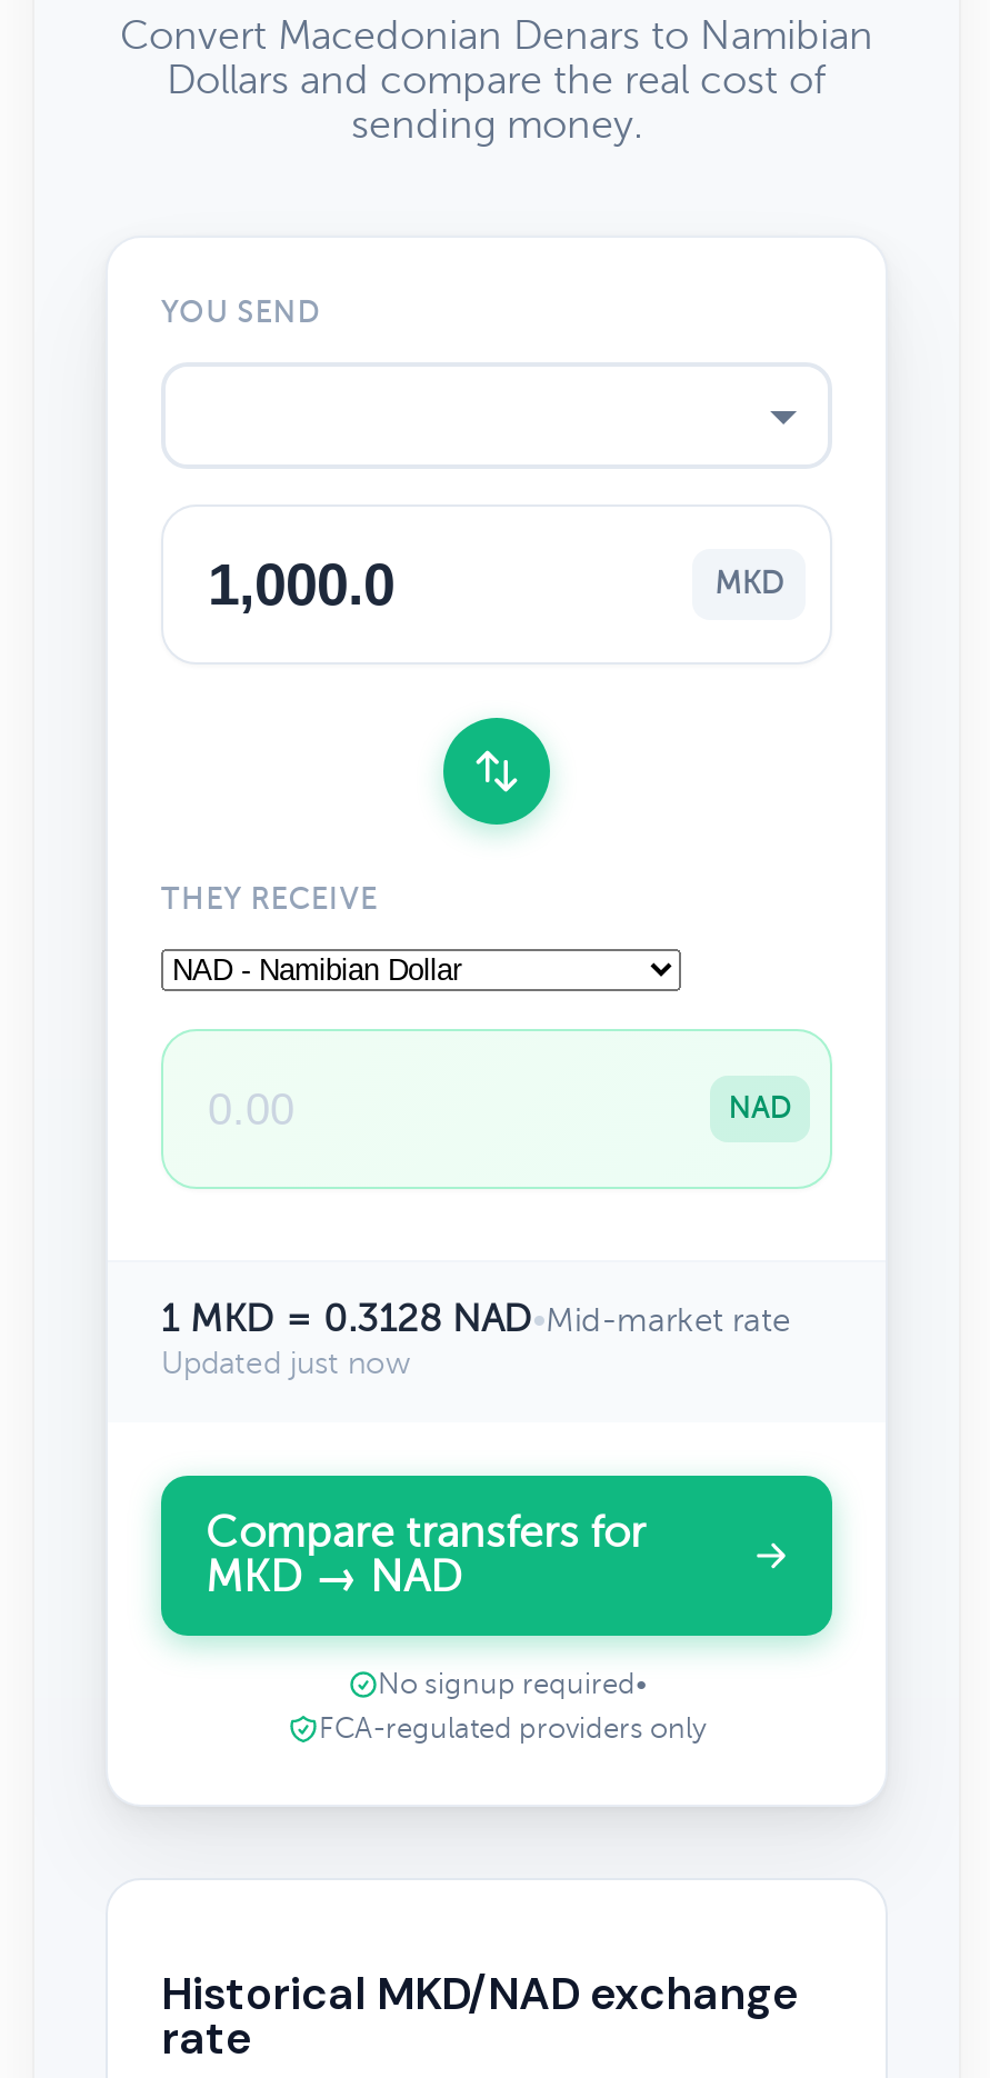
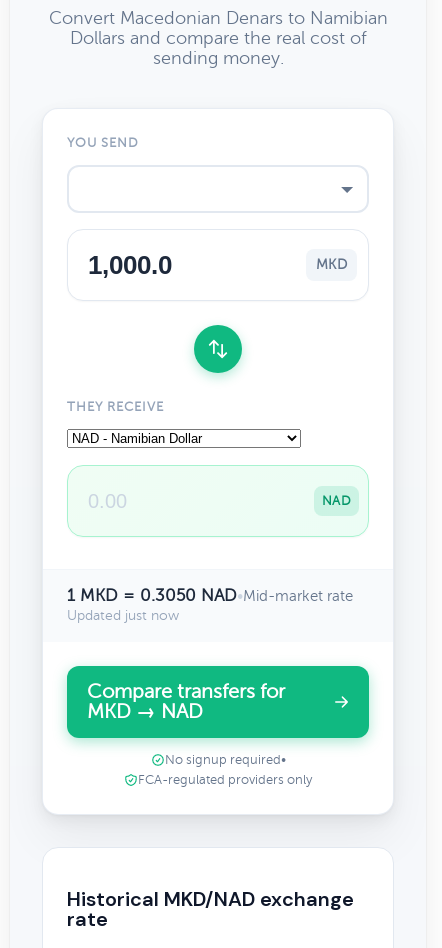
- 1 MKD = 0.3128 NAD • Mid-market rate
+ 1 MKD = 0.3050 NAD • Mid-market rate
